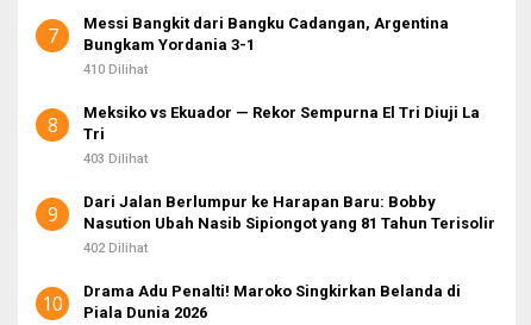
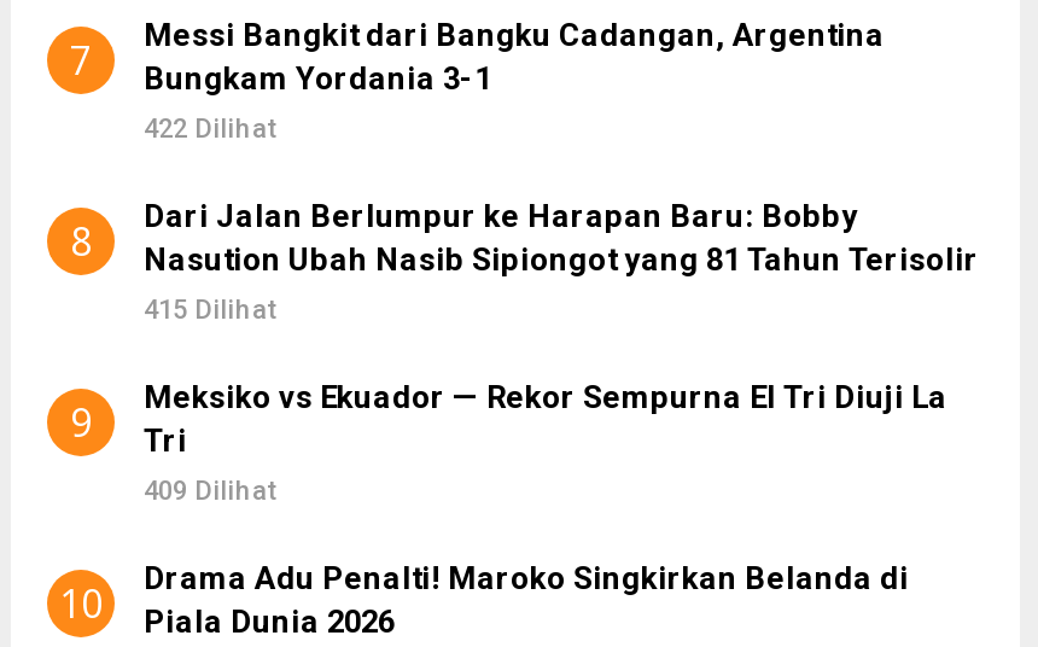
- 410 Dilihat
+ 422 Dilihat

moved down: Meksiko vs Ekuador — Rekor Sempurna El Tri Diuji La | Tri

+ 415 Dilihat

- 403 Dilihat
- 402 Dilihat
+ 409 Dilihat

moved up: 9 | Dari Jalan Berlumpur ke Harapan Baru: Bobby | Nasution Ubah Nasib Sipiongot yang 81 Tahun Terisolir
